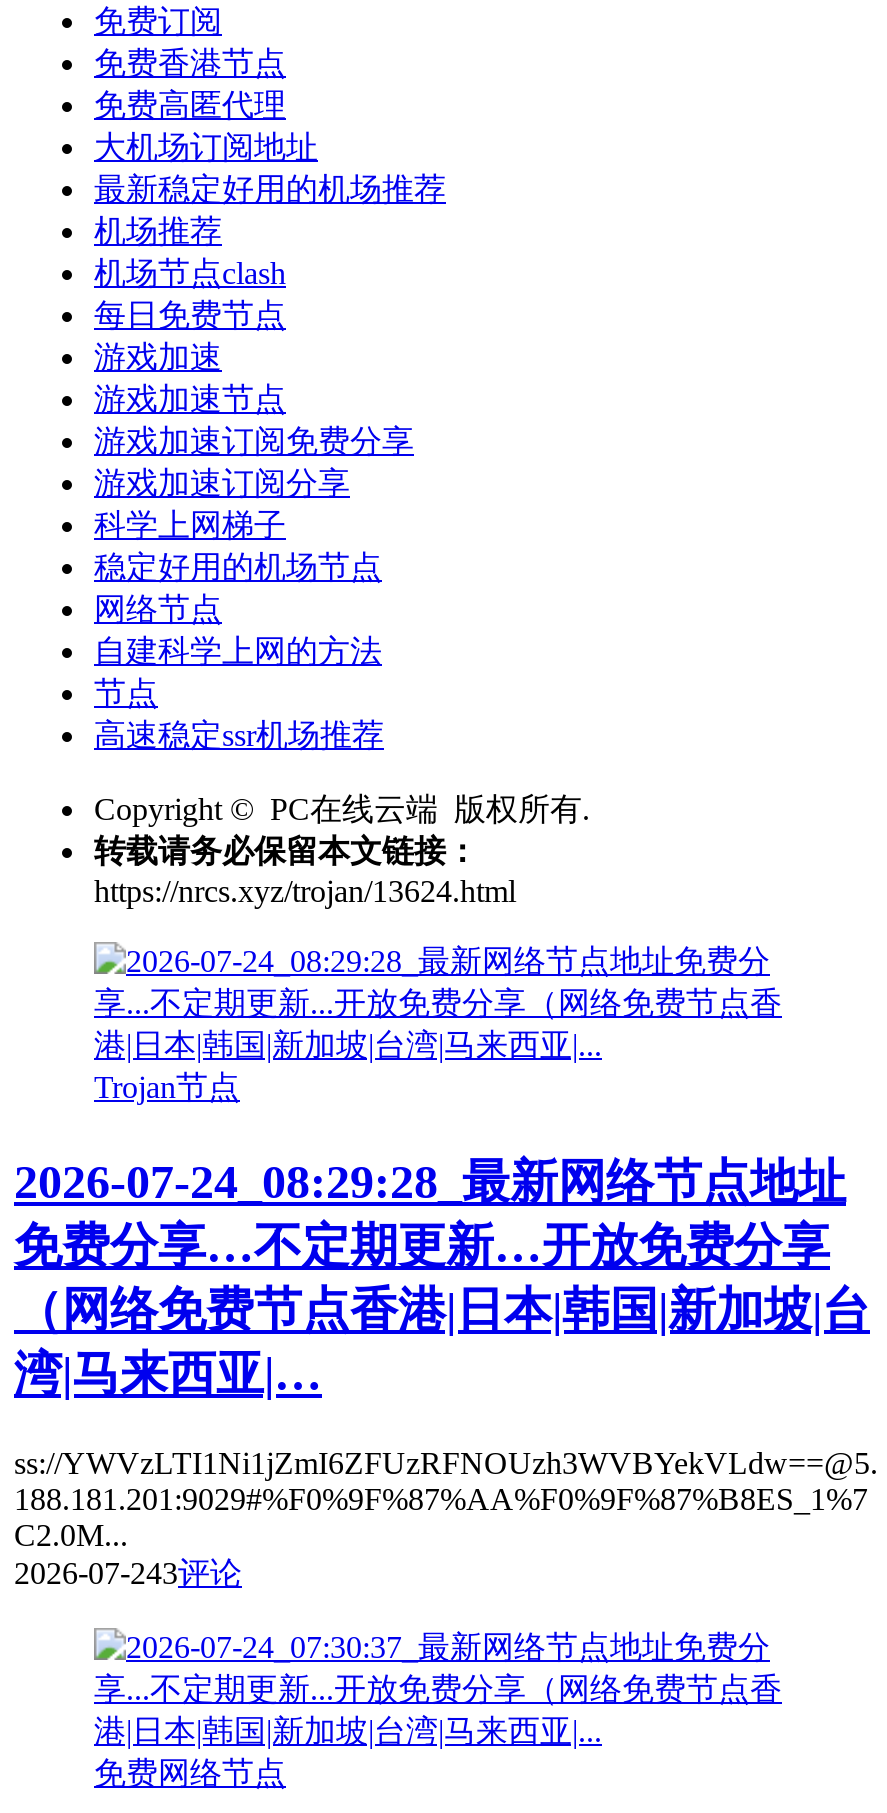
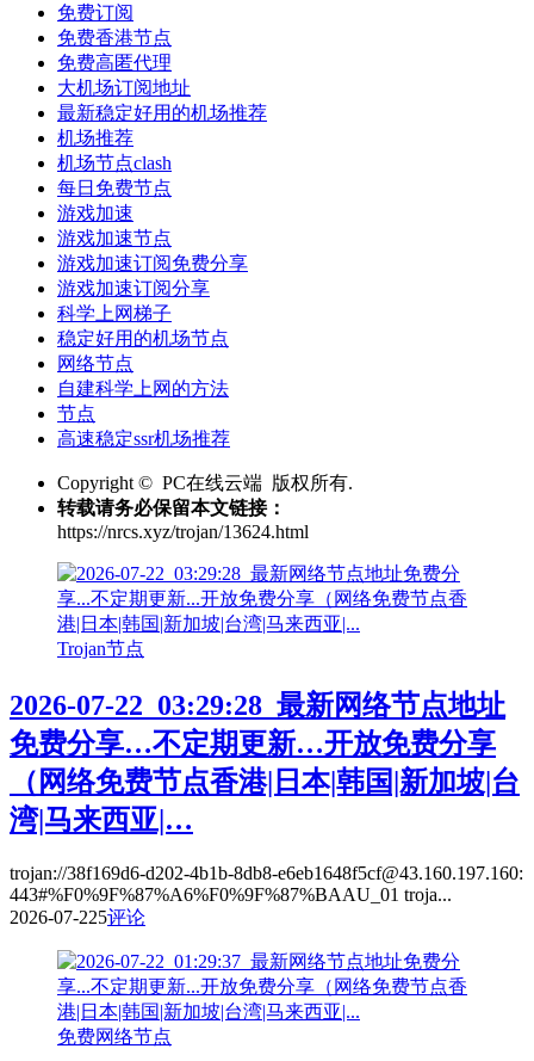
- 2026-07-24_08:29:28_最新网络节点地址
+ 2026-07-22_03:29:28_最新网络节点地址

- ss://YWVzLTI1Ni1jZmI6ZFUzRFNOUzh3WVBYekVLdw==@5.
- 188.181.201:9029#%F0%9F%87%AA%F0%9F%87%B8ES_1%7
- C2.0M...
- 2026-07-243评论
+ trojan://38f169d6-d202-4b1b-8db8-e6eb1648f5cf@43.160.197.160:
+ 443#%F0%9F%87%A6%F0%9F%87%BAAU_01 troja...
+ 2026-07-225评论
